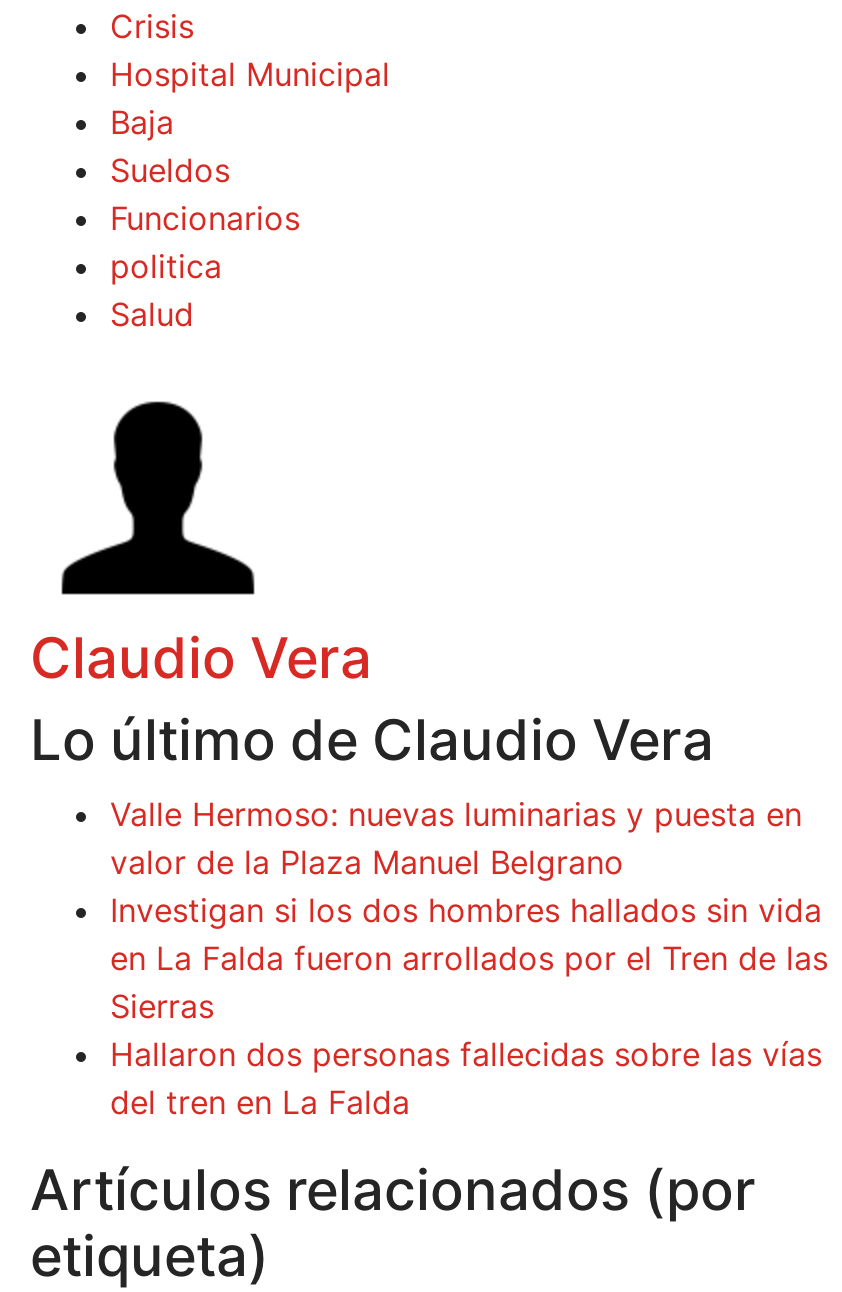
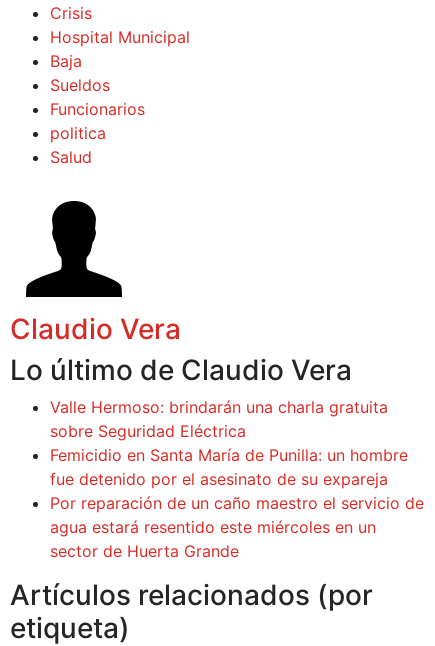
- Valle Hermoso: nuevas luminarias y puesta en
- valor de la Plaza Manuel Belgrano
- Investigan si los dos hombres hallados sin vida
- en La Falda fueron arrollados por el Tren de las
- Sierras
- Hallaron dos personas fallecidas sobre las vías
- del tren en La Falda
+ Valle Hermoso: brindarán una charla gratuita
+ sobre Seguridad Eléctrica
+ Femicidio en Santa María de Punilla: un hombre
+ fue detenido por el asesinato de su expareja
+ Por reparación de un caño maestro el servicio de
+ agua estará resentido este miércoles en un
+ sector de Huerta Grande
